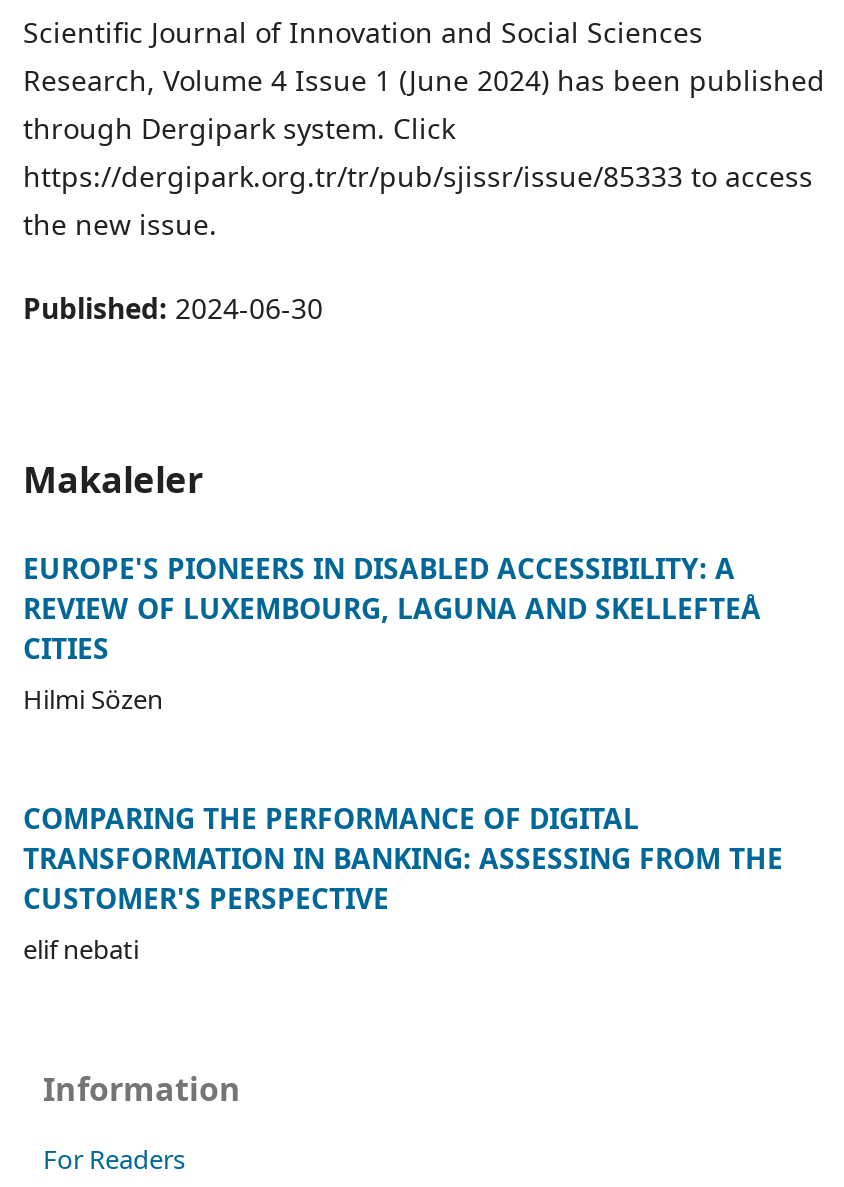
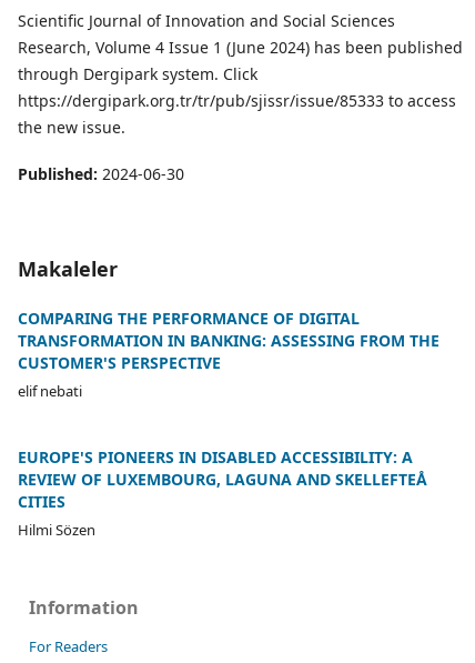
moved down: EUROPE'S PIONEERS IN DISABLED ACCESSIBILITY: A | REVIEW OF LUXEMBOURG, LAGUNA AND SKELLEFTEÅ | CITIES | Hilmi Sözen

moved up: COMPARING THE PERFORMANCE OF DIGITAL | TRANSFORMATION IN BANKING: ASSESSING FROM THE | CUSTOMER'S PERSPECTIVE | elif nebati
